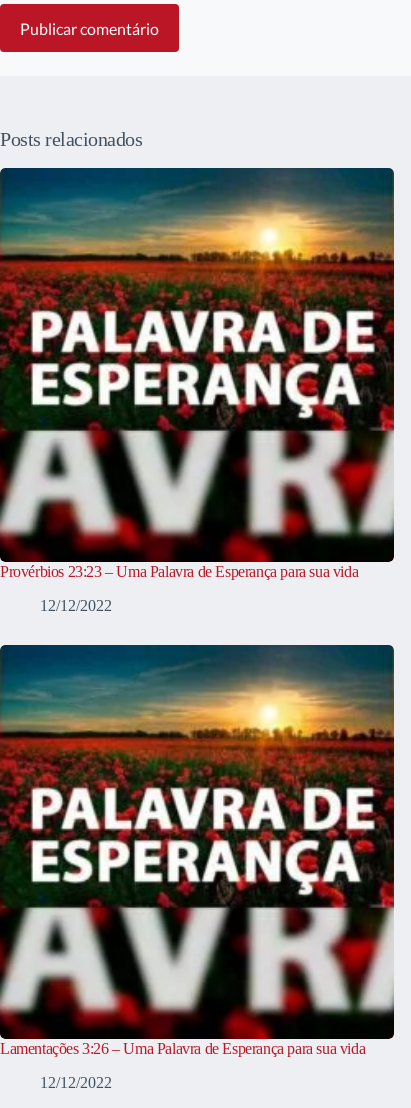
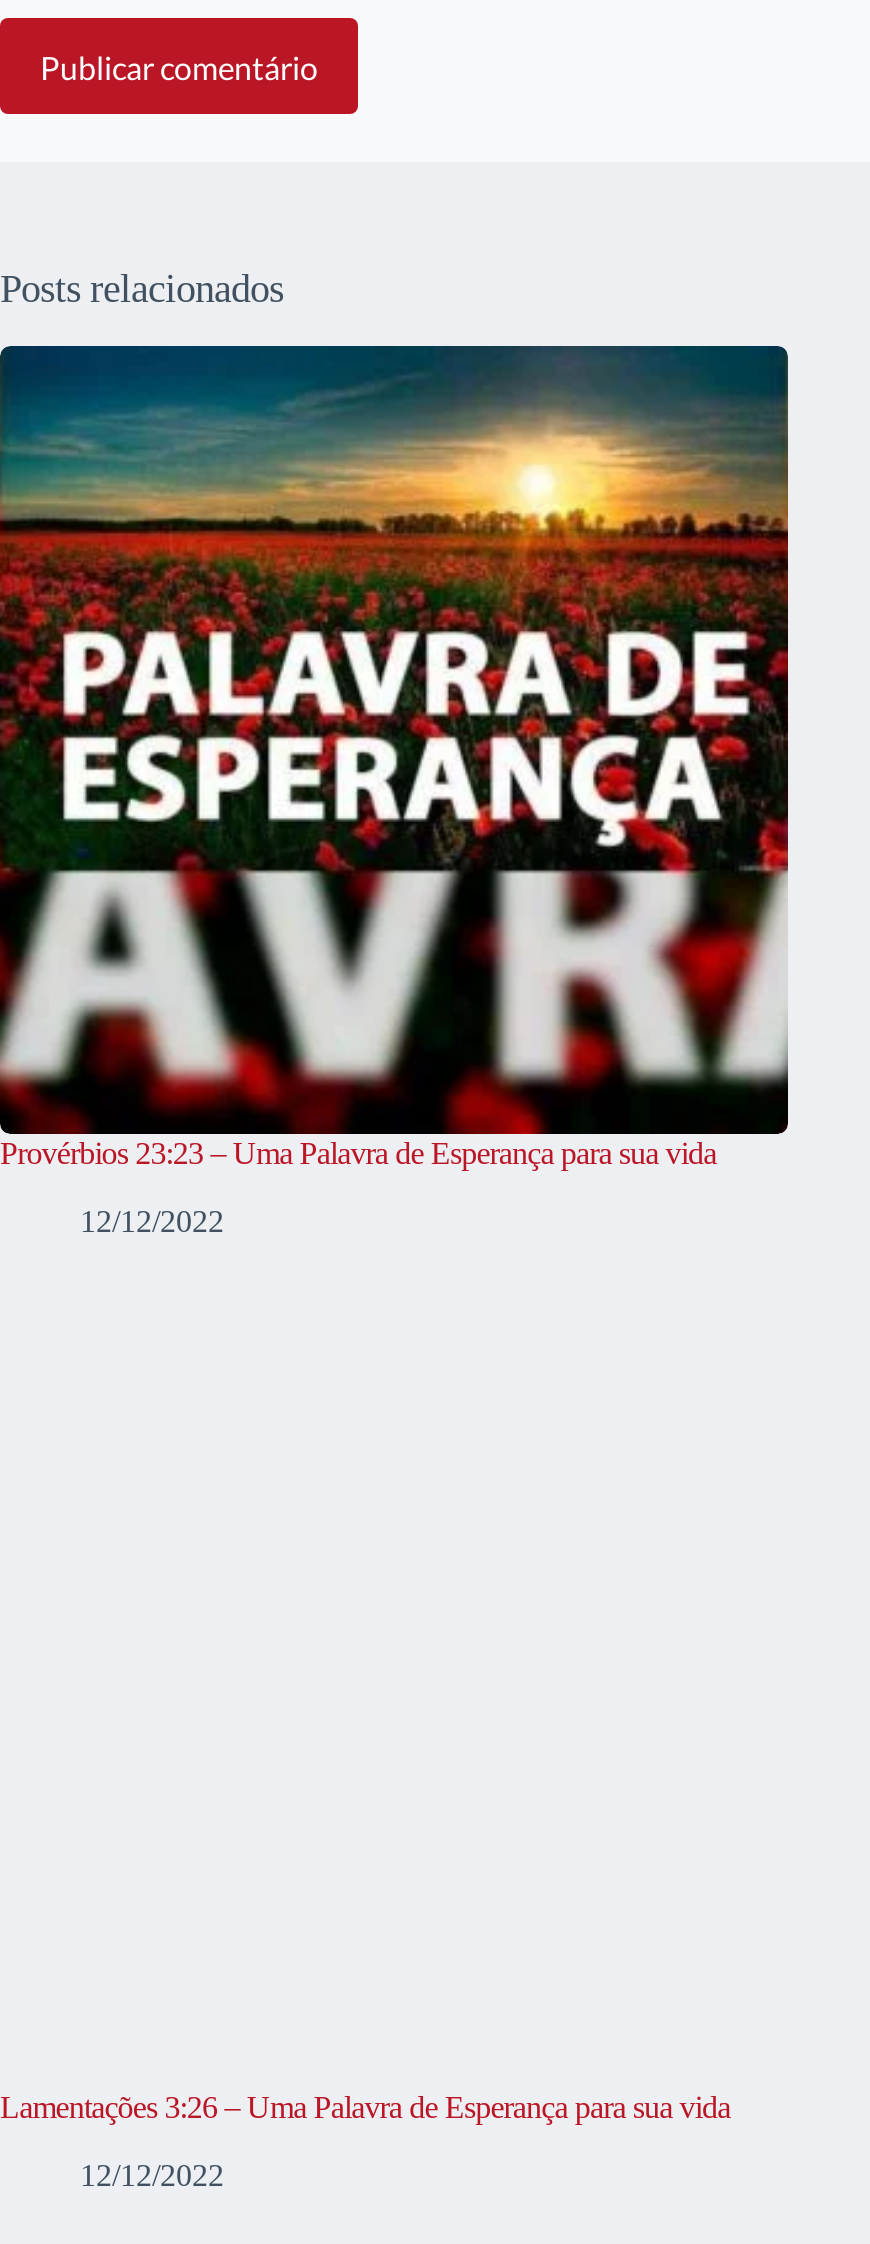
- [image]
